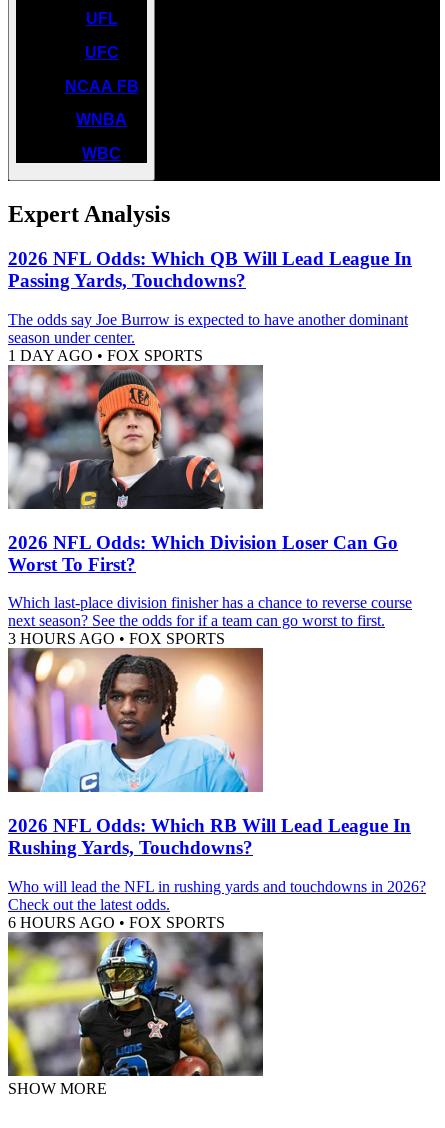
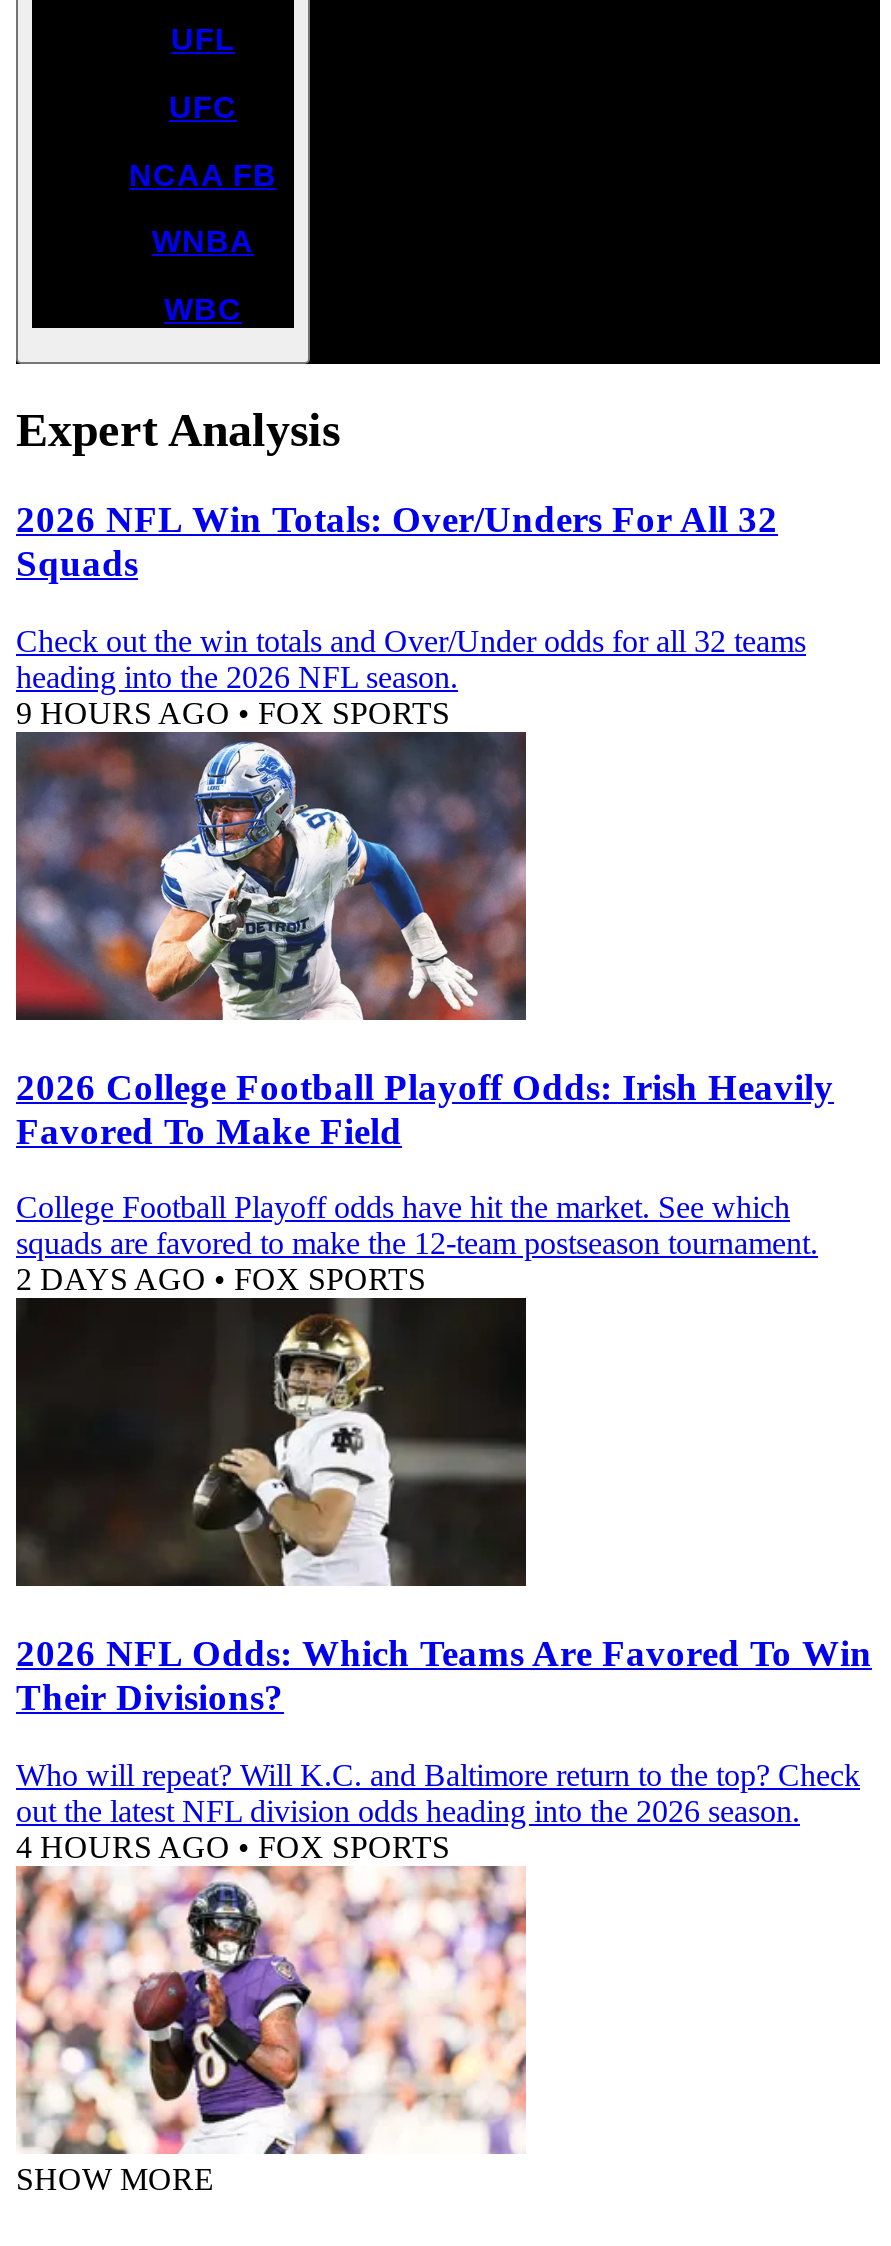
- 2026 NFL Odds: Which QB Will Lead League In
- Passing Yards, Touchdowns?
+ 2026 NFL Win Totals: Over/Unders For All 32
+ Squads

- The odds say Joe Burrow is expected to have another dominant
- season under center.
- 1 DAY AGO • FOX SPORTS
+ Check out the win totals and Over/Under odds for all 32 teams
+ heading into the 2026 NFL season.
+ 9 HOURS AGO • FOX SPORTS

- [image]
- 2026 NFL Odds: Which Division Loser Can Go
- Worst To First?
+ [image]
+ 2026 College Football Playoff Odds: Irish Heavily
+ Favored To Make Field

- [image]
- Which last-place division finisher has a chance to reverse course
- next season? See the odds for if a team can go worst to first.
- 3 HOURS AGO • FOX SPORTS
+ [image]
+ College Football Playoff odds have hit the market. See which
+ squads are favored to make the 12-team postseason tournament.
+ 2 DAYS AGO • FOX SPORTS

- 2026 NFL Odds: Which RB Will Lead League In
- Rushing Yards, Touchdowns?
+ 2026 NFL Odds: Which Teams Are Favored To Win
+ Their Divisions?

- Who will lead the NFL in rushing yards and touchdowns in 2026?
- Check out the latest odds.
- 6 HOURS AGO • FOX SPORTS
+ Who will repeat? Will K.C. and Baltimore return to the top? Check
+ out the latest NFL division odds heading into the 2026 season.
+ 4 HOURS AGO • FOX SPORTS

- [image]
+ [image]
